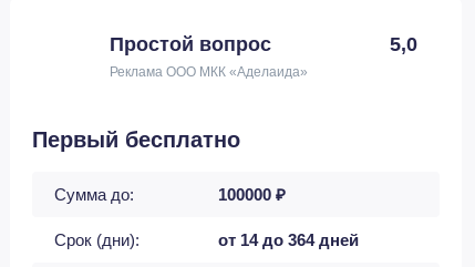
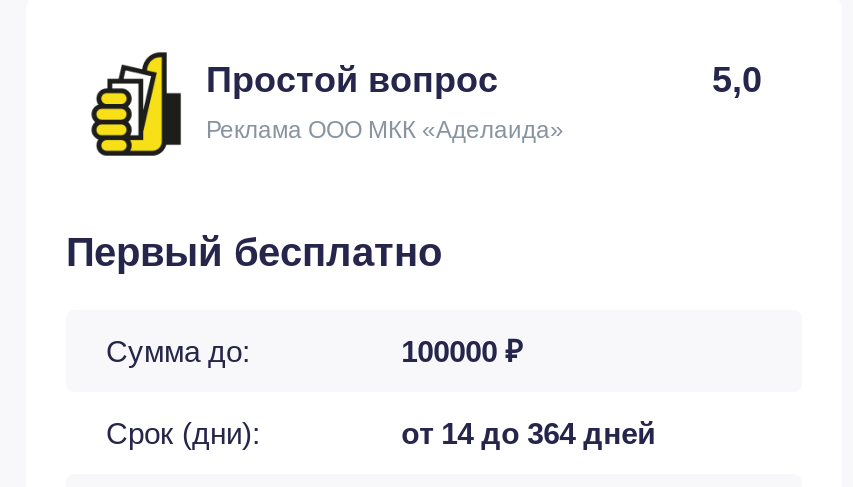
+ [image]
